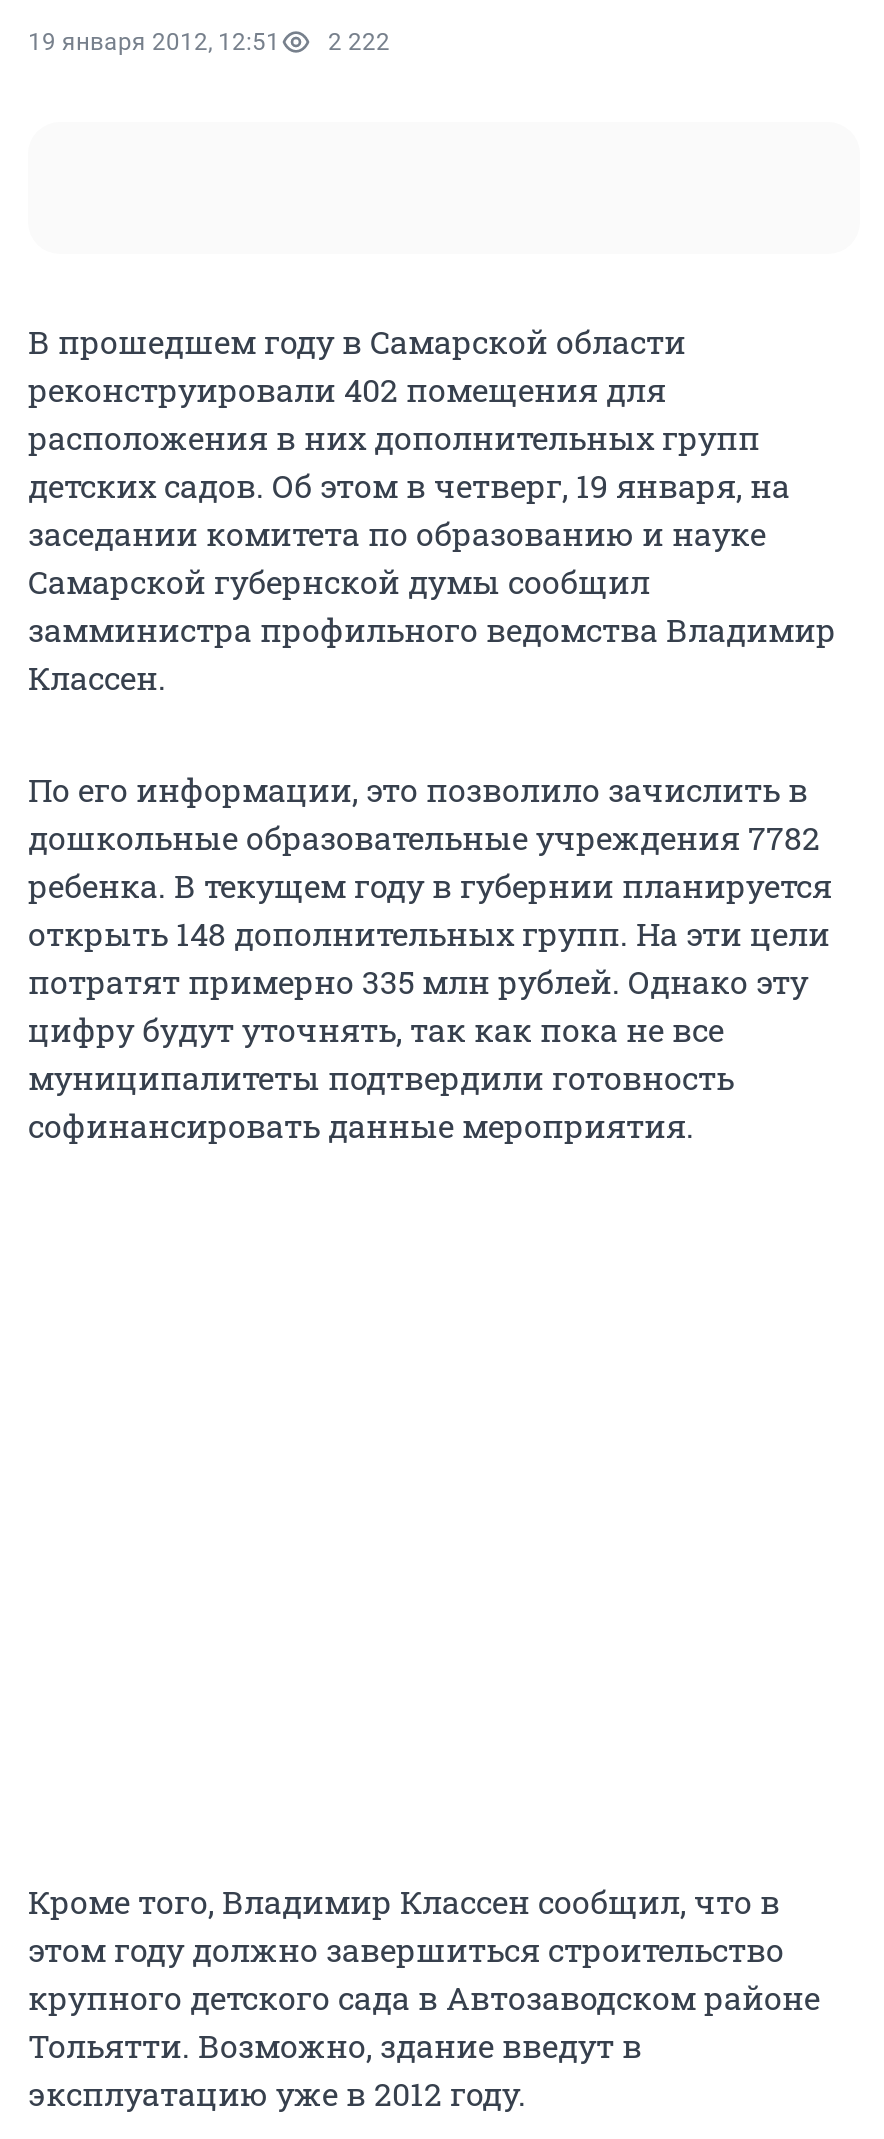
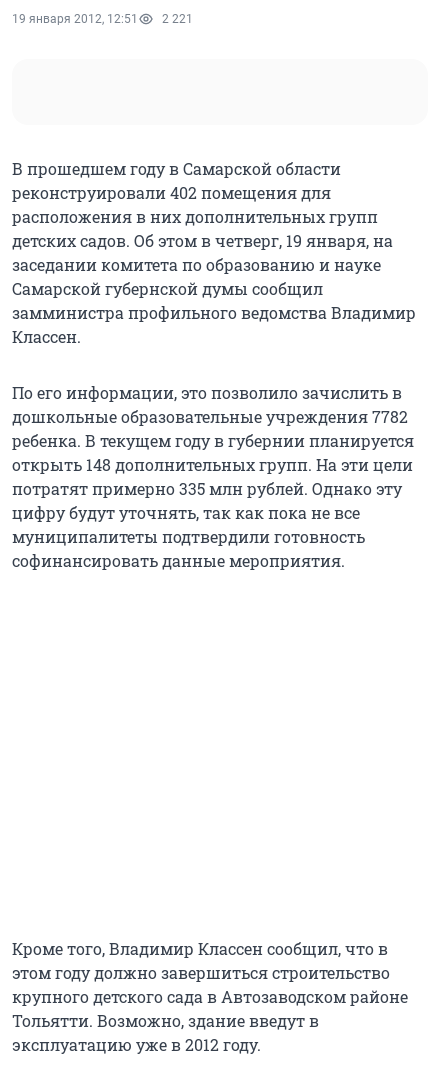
- 19 января 2012, 12:51 2 222
+ 19 января 2012, 12:51 2 221
